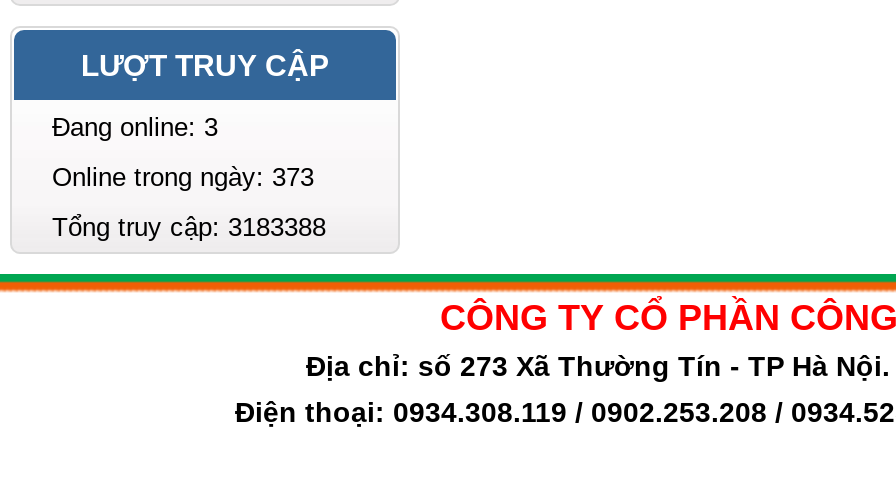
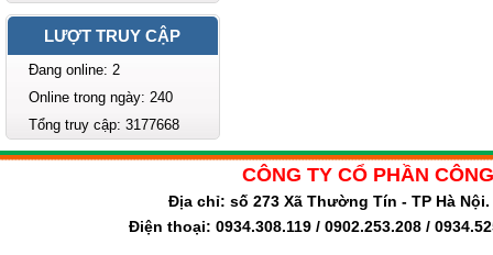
- Đang online: 3
+ Đang online: 2

- Online trong ngày: 373
+ Online trong ngày: 240

- Tổng truy cập: 3183388
+ Tổng truy cập: 3177668
